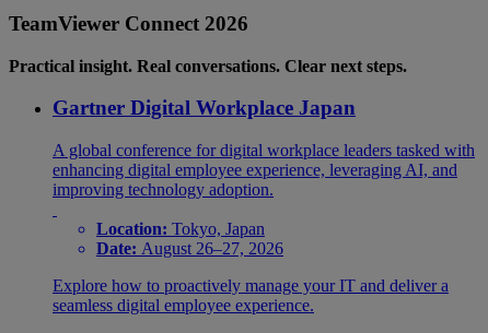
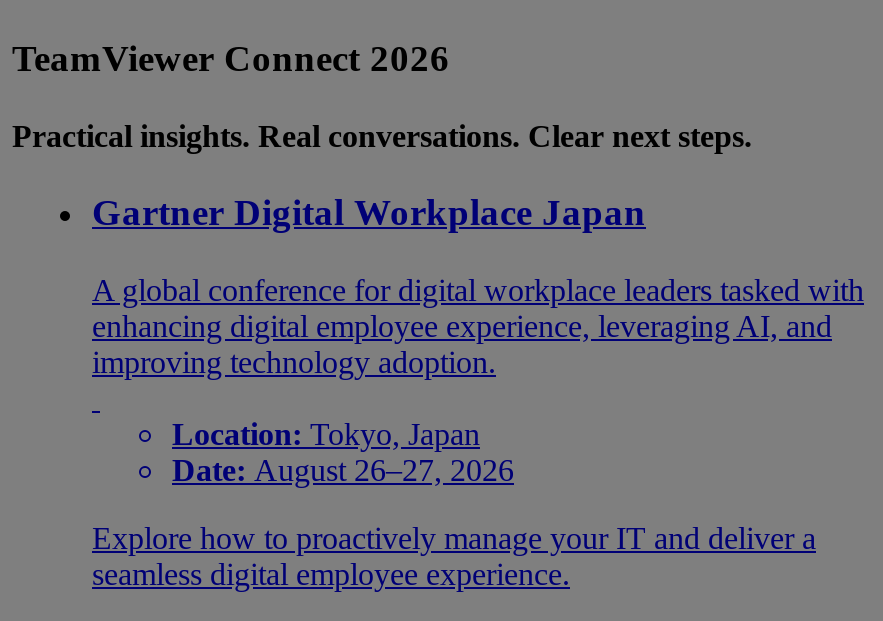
- Practical insight. Real conversations. Clear next steps.
+ Practical insights. Real conversations. Clear next steps.
